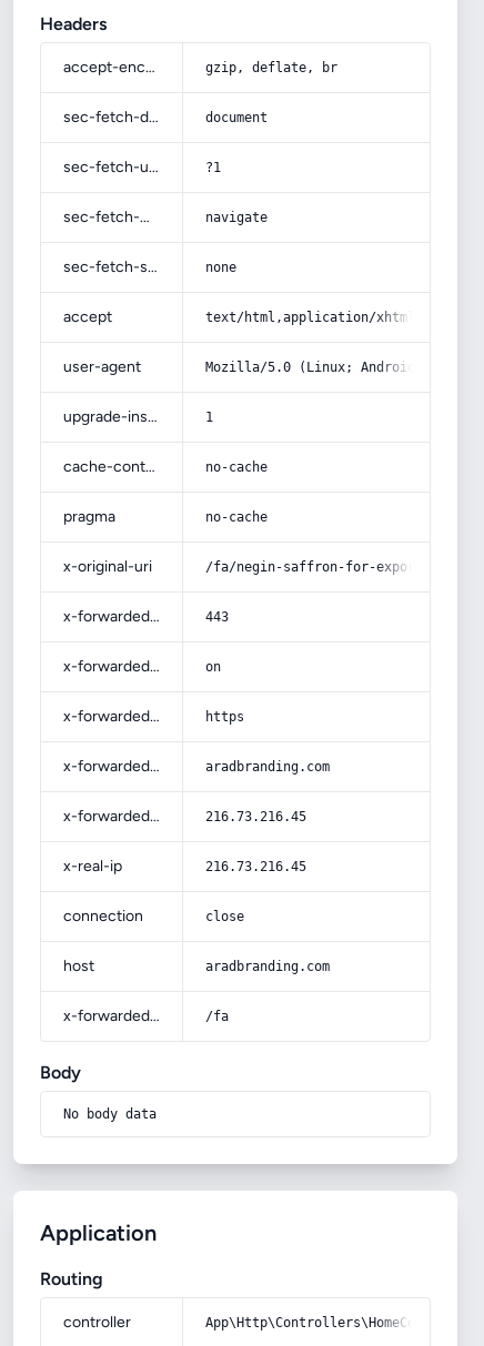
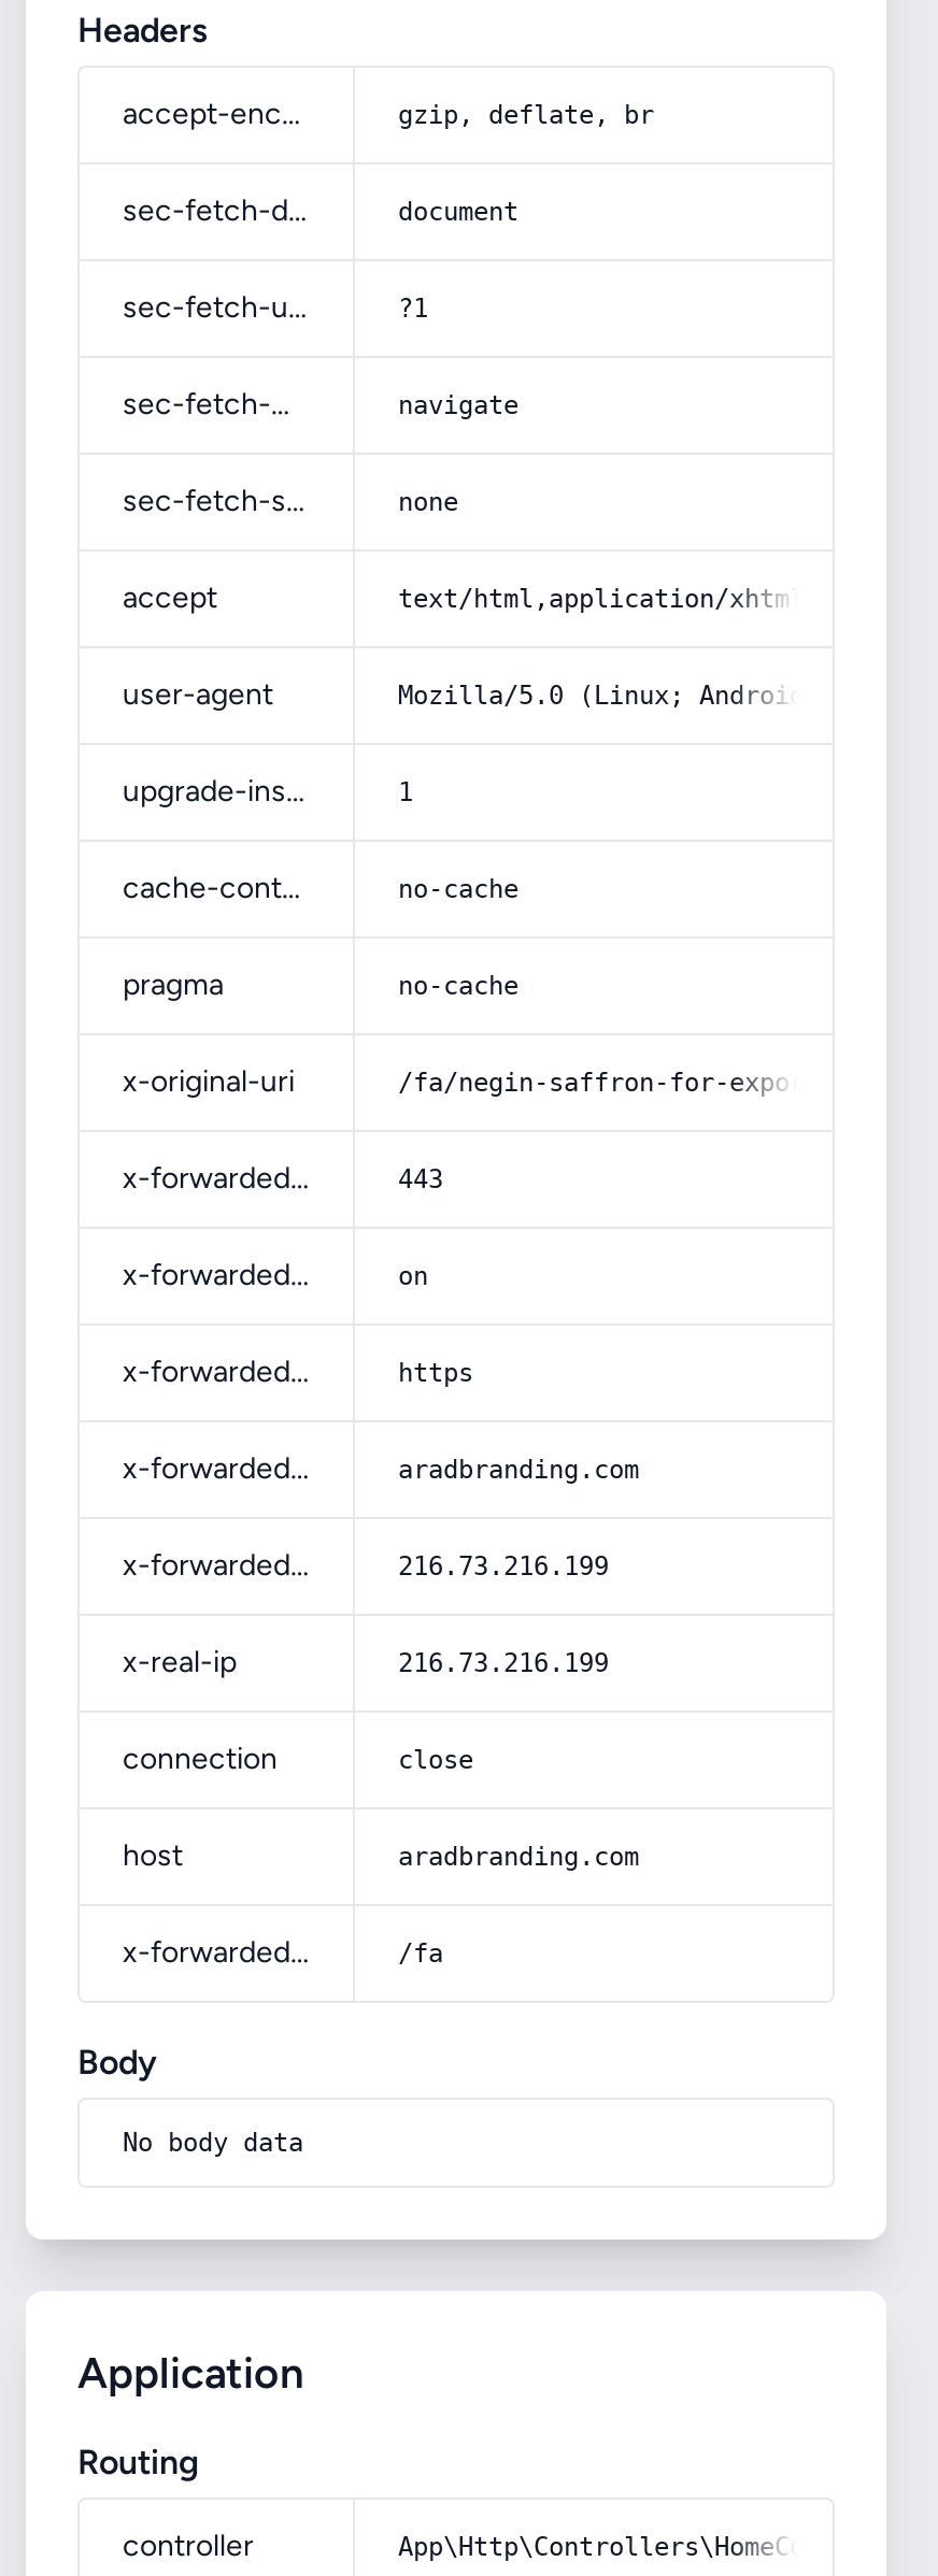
- 216.73.216.45
+ 216.73.216.199

- 216.73.216.45
+ 216.73.216.199
